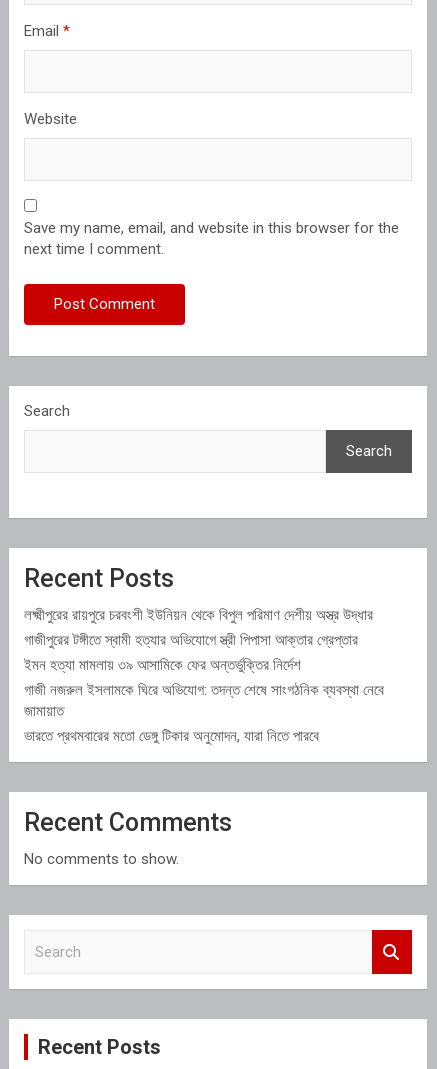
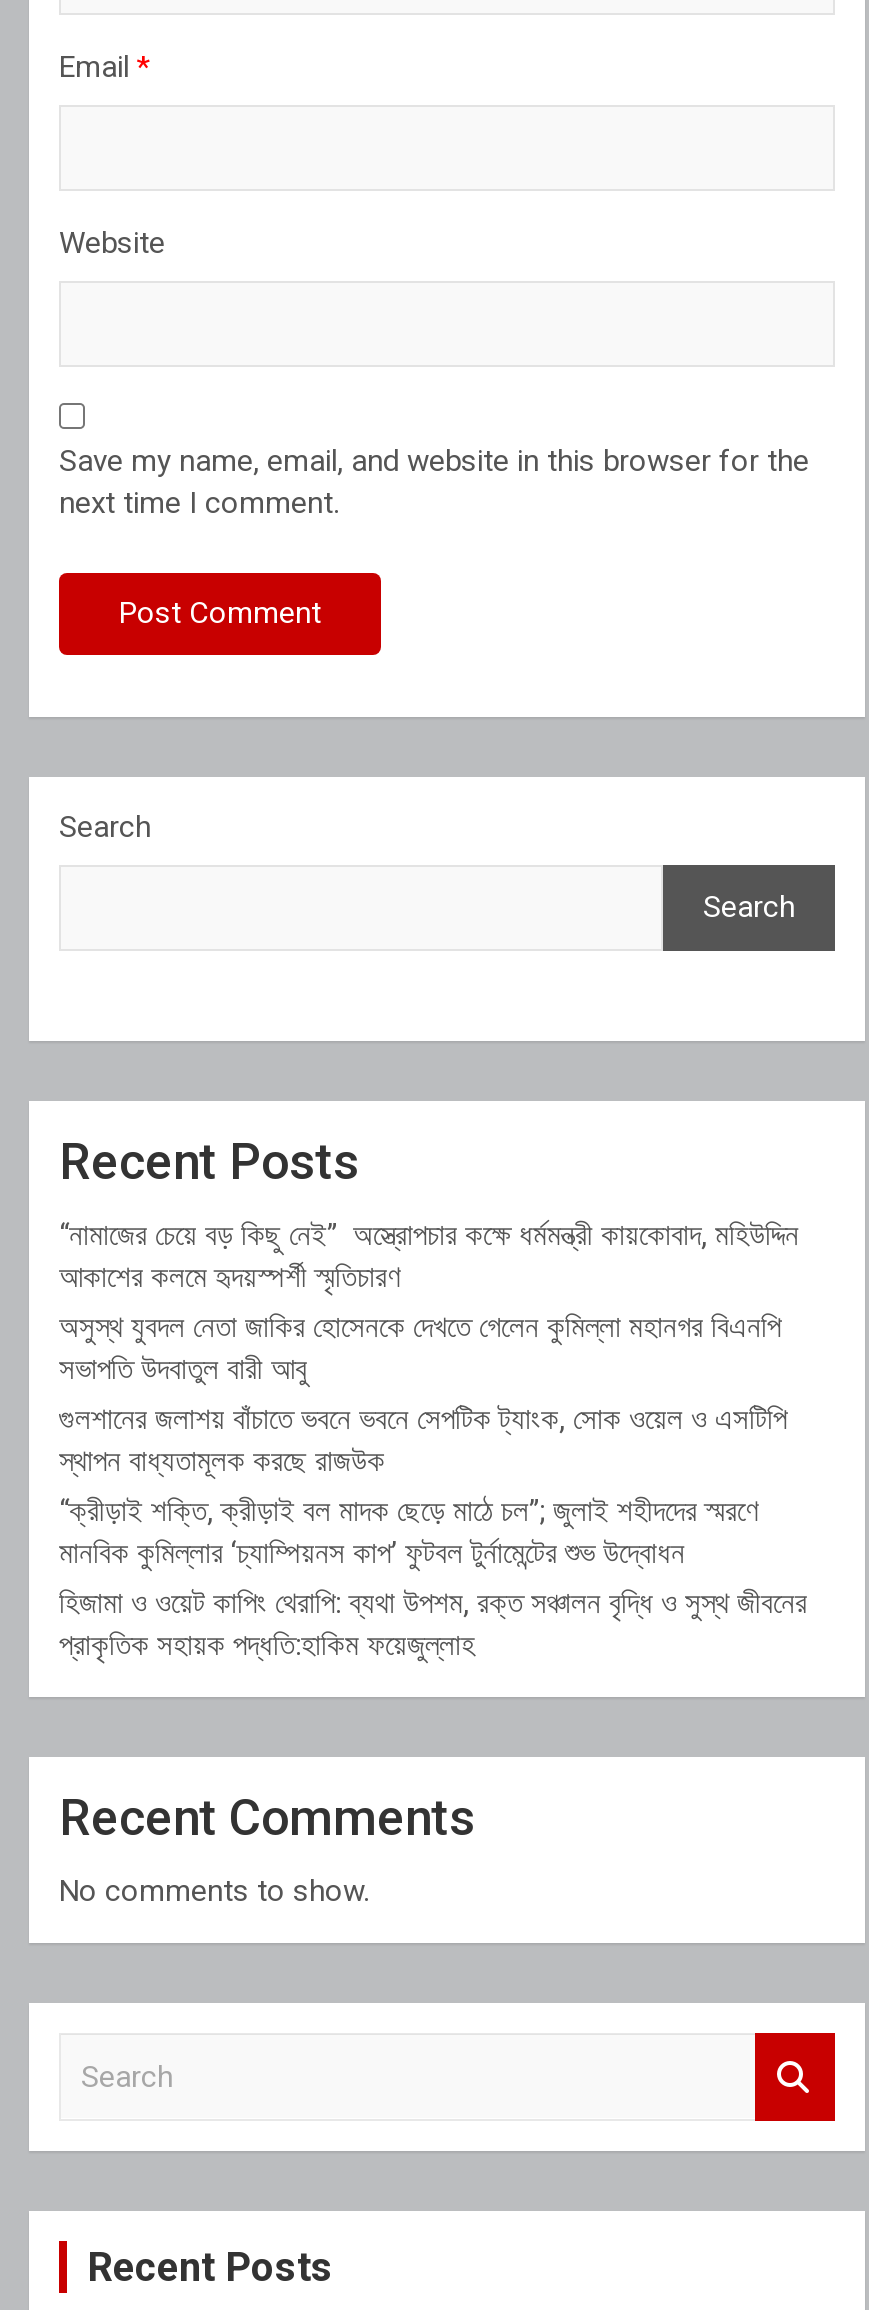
- লক্ষ্মীপুরের রায়পুরে চরবংশী ইউনিয়ন থেকে বিপুল পরিমাণ দেশীয় অস্ত্র উদ্ধার
- গাজীপুরের টঙ্গীতে স্বামী হত্যার অভিযোগে স্ত্রী পিপাসা আক্তার গ্রেপ্তার
- ইমন হত্যা মামলায় ৩৯ আসামিকে ফের অন্তর্ভুক্তির নির্দেশ
- গাজী নজরুল ইসলামকে ঘিরে অভিযোগ: তদন্ত শেষে সাংগঠনিক ব্যবস্থা নেবে
- জামায়াত
- ভারতে প্রথমবারের মতো ডেঙ্গু টিকার অনুমোদন, যারা নিতে পারবে
+ “নামাজের চেয়ে বড় কিছু নেই” অস্ত্রোপচার কক্ষে ধর্মমন্ত্রী কায়কোবাদ, মহিউদ্দিন
+ আকাশের কলমে হৃদয়স্পর্শী স্মৃতিচারণ
+ অসুস্থ যুবদল নেতা জাকির হোসেনকে দেখতে গেলেন কুমিল্লা মহানগর বিএনপি
+ সভাপতি উদবাতুল বারী আবু
+ গুলশানের জলাশয় বাঁচাতে ভবনে ভবনে সেপটিক ট্যাংক, সোক ওয়েল ও এসটিপি
+ স্থাপন বাধ্যতামূলক করছে রাজউক
+ “ক্রীড়াই শক্তি, ক্রীড়াই বল মাদক ছেড়ে মাঠে চল”; জুলাই শহীদদের স্মরণে
+ মানবিক কুমিল্লার ‘চ্যাম্পিয়নস কাপ’ ফুটবল টুর্নামেন্টের শুভ উদ্বোধন
+ হিজামা ও ওয়েট কাপিং থেরাপি: ব্যথা উপশম, রক্ত সঞ্চালন বৃদ্ধি ও সুস্থ জীবনের
+ প্রাকৃতিক সহায়ক পদ্ধতি:হাকিম ফয়েজুল্লাহ
